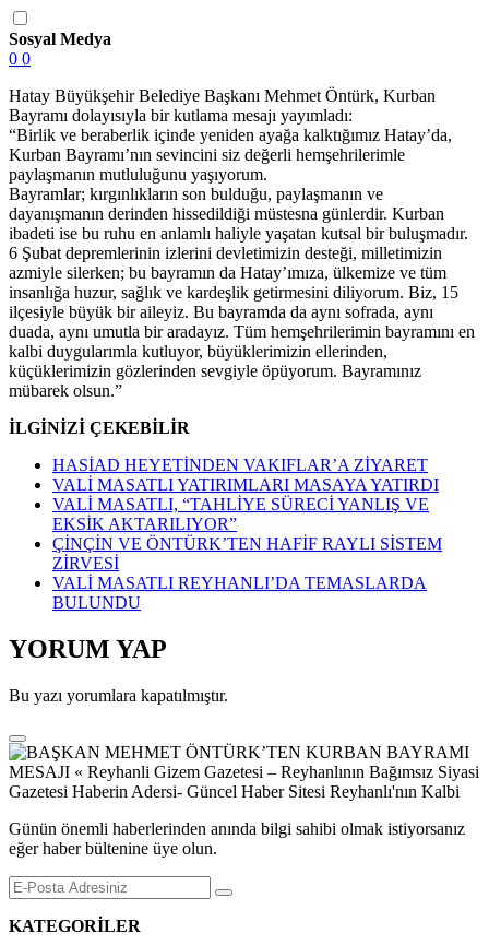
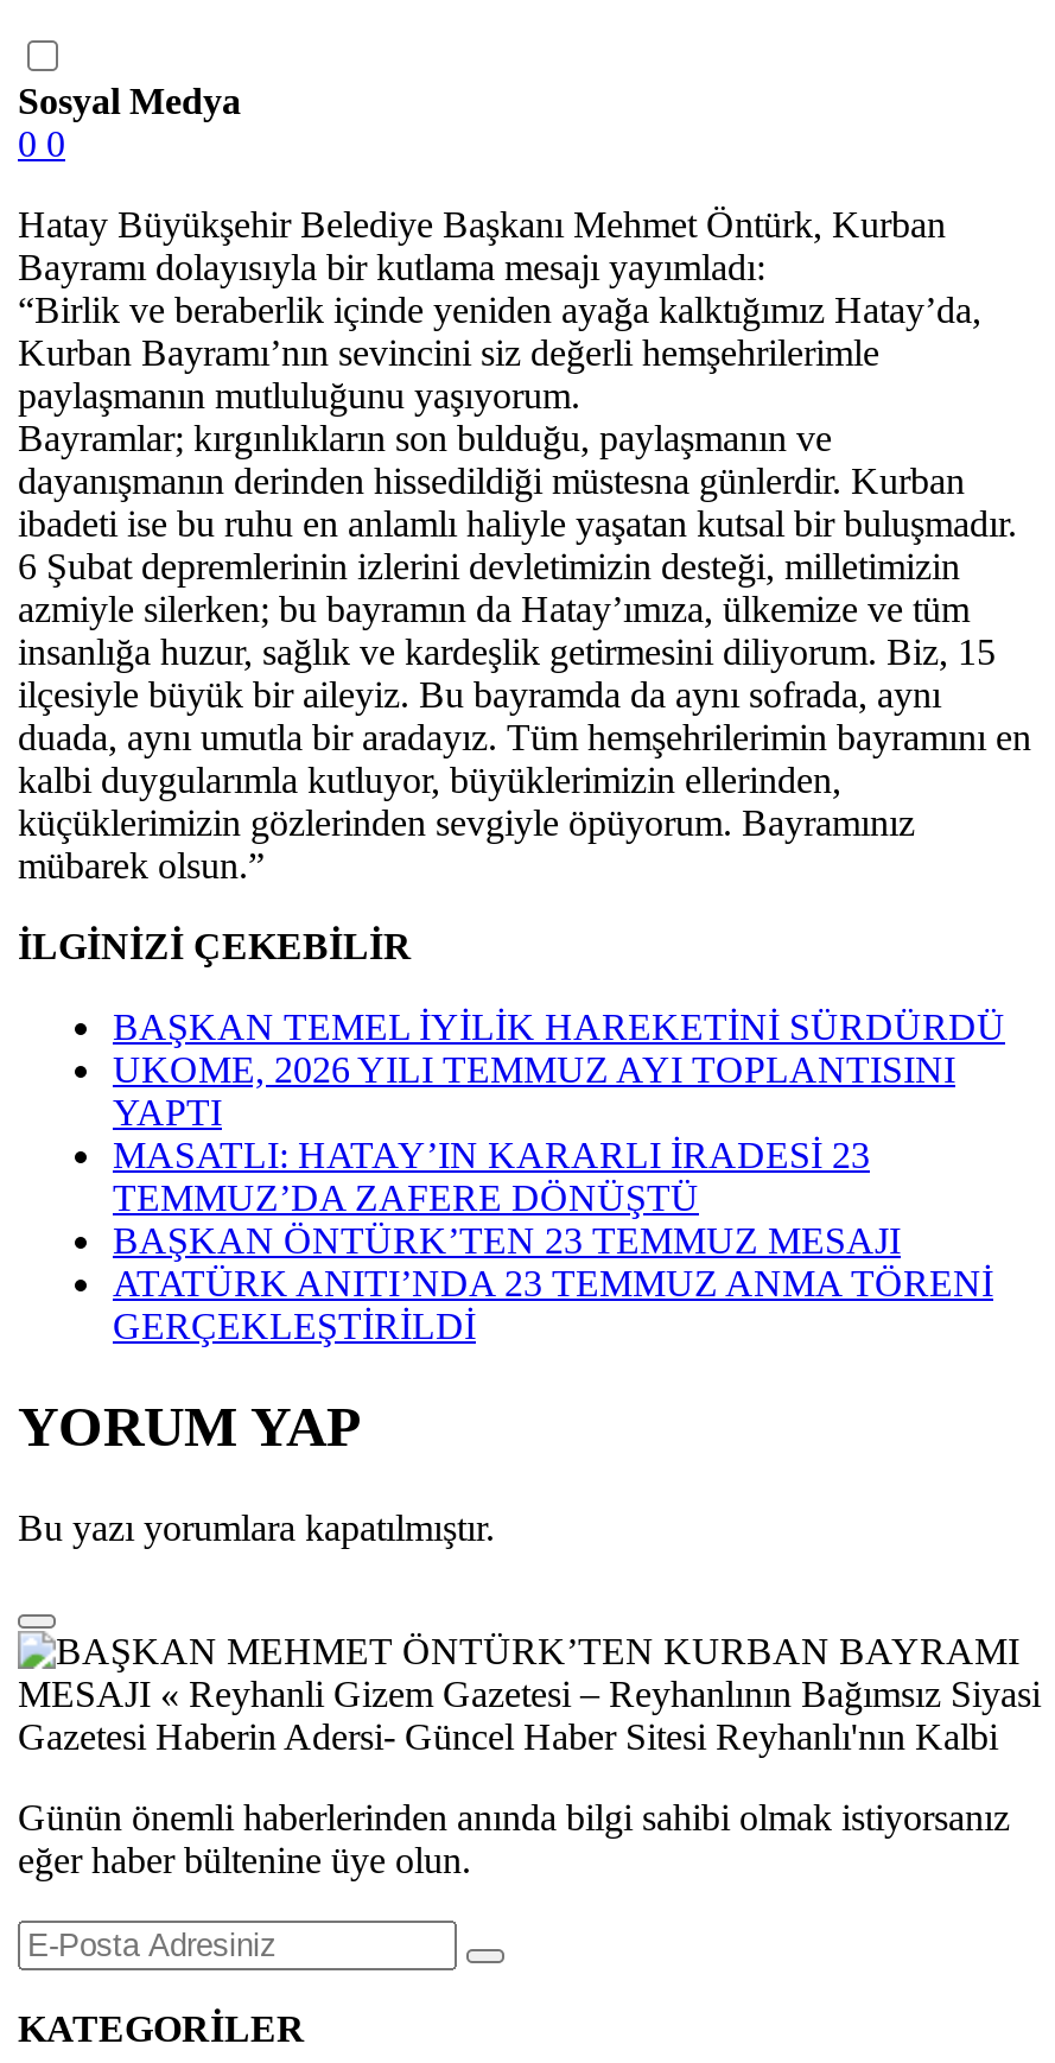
- HASİAD HEYETİNDEN VAKIFLAR’A ZİYARET
- VALİ MASATLI YATIRIMLARI MASAYA YATIRDI
- VALİ MASATLI, “TAHLİYE SÜRECİ YANLIŞ VE
- EKSİK AKTARILIYOR”
- ÇİNÇİN VE ÖNTÜRK’TEN HAFİF RAYLI SİSTEM
- ZİRVESİ
- VALİ MASATLI REYHANLI’DA TEMASLARDA
- BULUNDU
+ BAŞKAN TEMEL İYİLİK HAREKETİNİ SÜRDÜRDÜ
+ UKOME, 2026 YILI TEMMUZ AYI TOPLANTISINI
+ YAPTI
+ MASATLI: HATAY’IN KARARLI İRADESİ 23
+ TEMMUZ’DA ZAFERE DÖNÜŞTÜ
+ BAŞKAN ÖNTÜRK’TEN 23 TEMMUZ MESAJI
+ ATATÜRK ANITI’NDA 23 TEMMUZ ANMA TÖRENİ
+ GERÇEKLEŞTİRİLDİ
